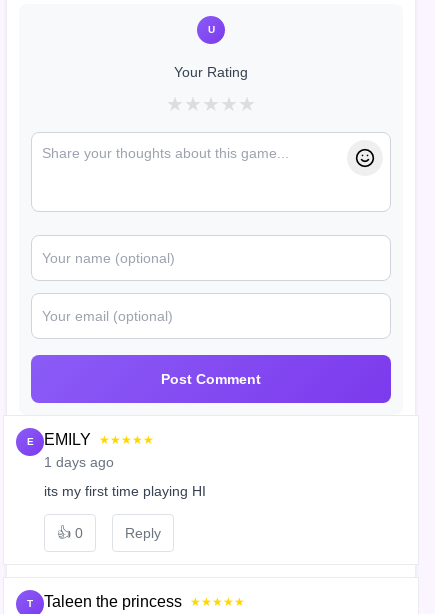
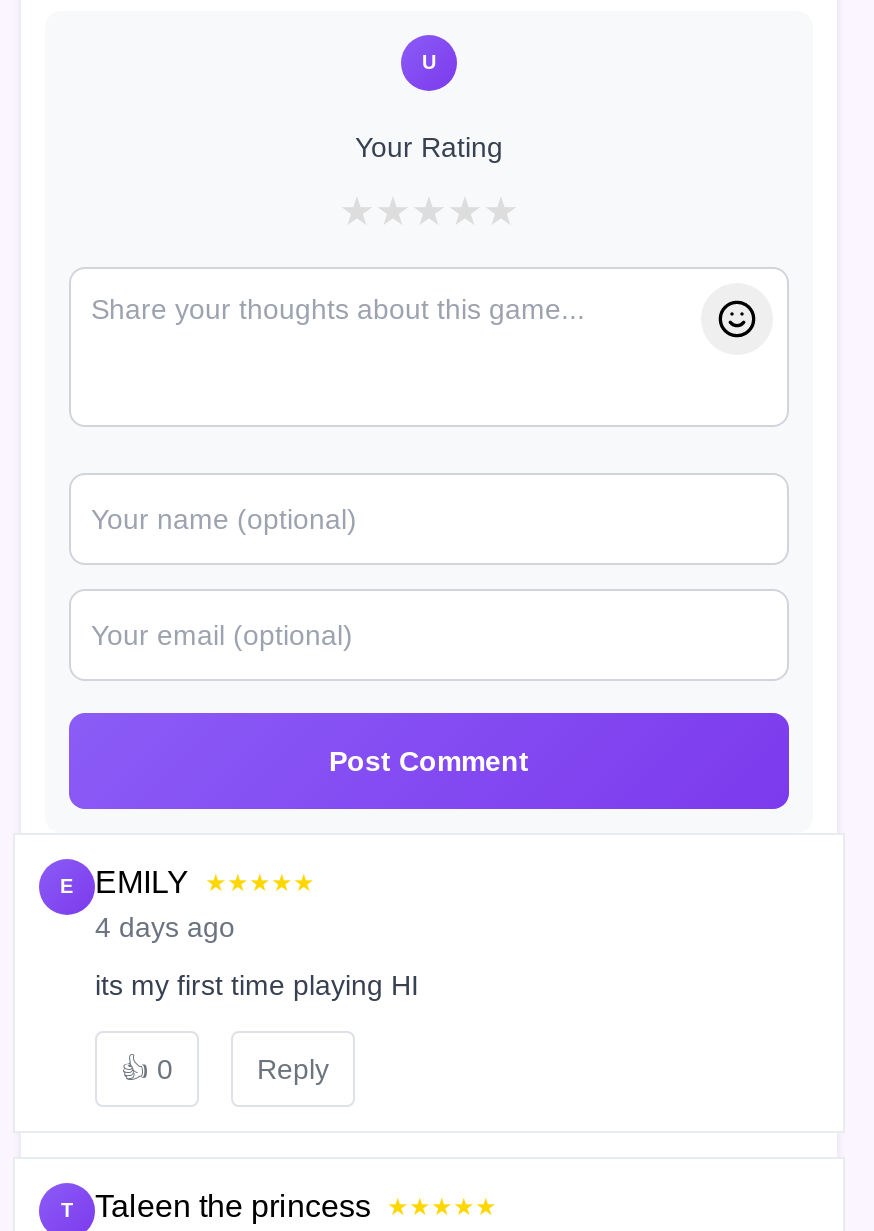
- 1 days ago
+ 4 days ago
